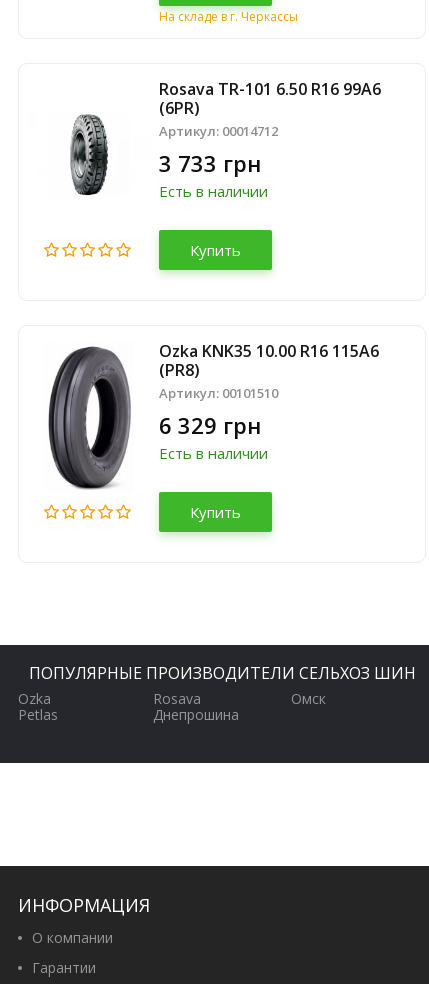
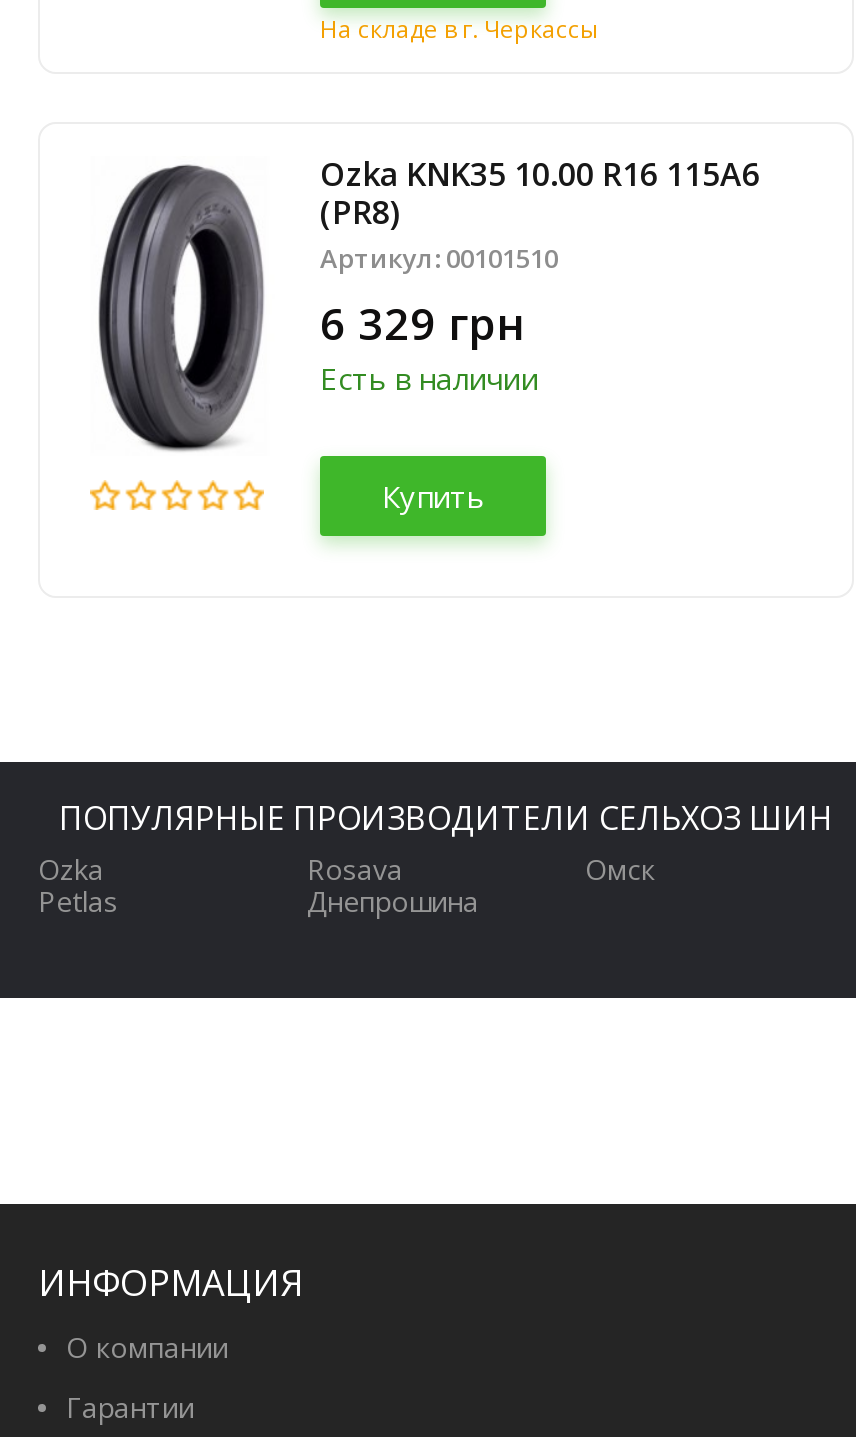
- Rosava TR-101 6.50 R16 99A6
- (6PR)
- Артикул: 00014712
- 3 733 грн
- Есть в наличии
- Купить

- [image]
